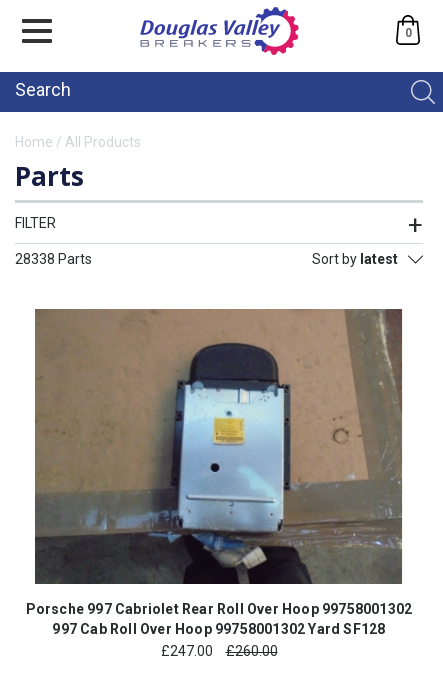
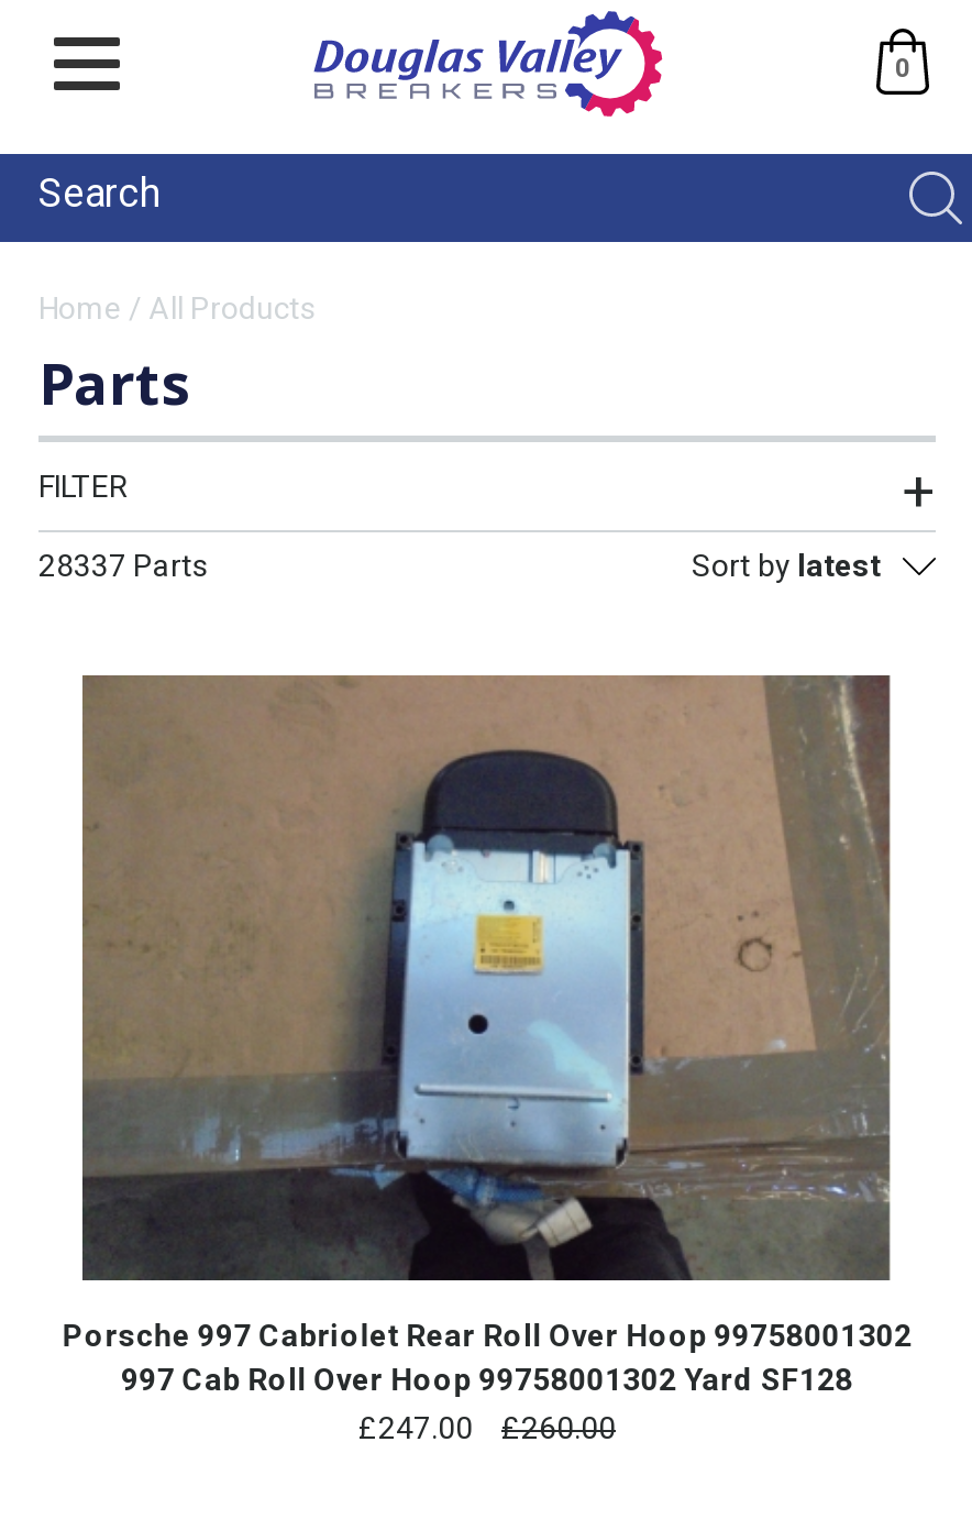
- 28338 Parts
+ 28337 Parts
